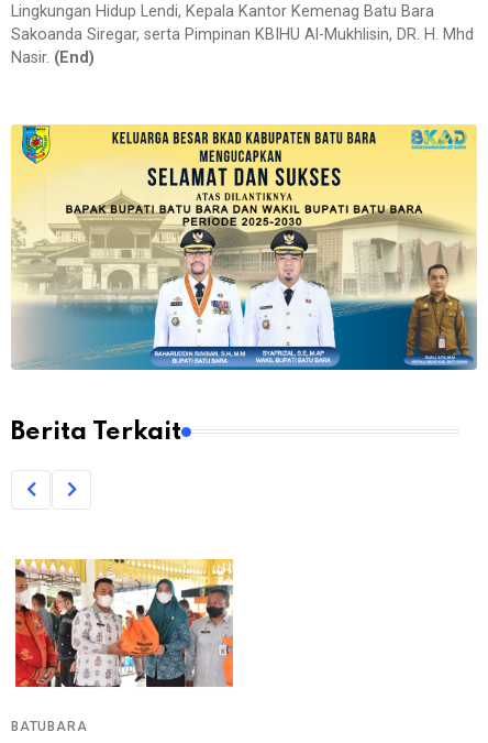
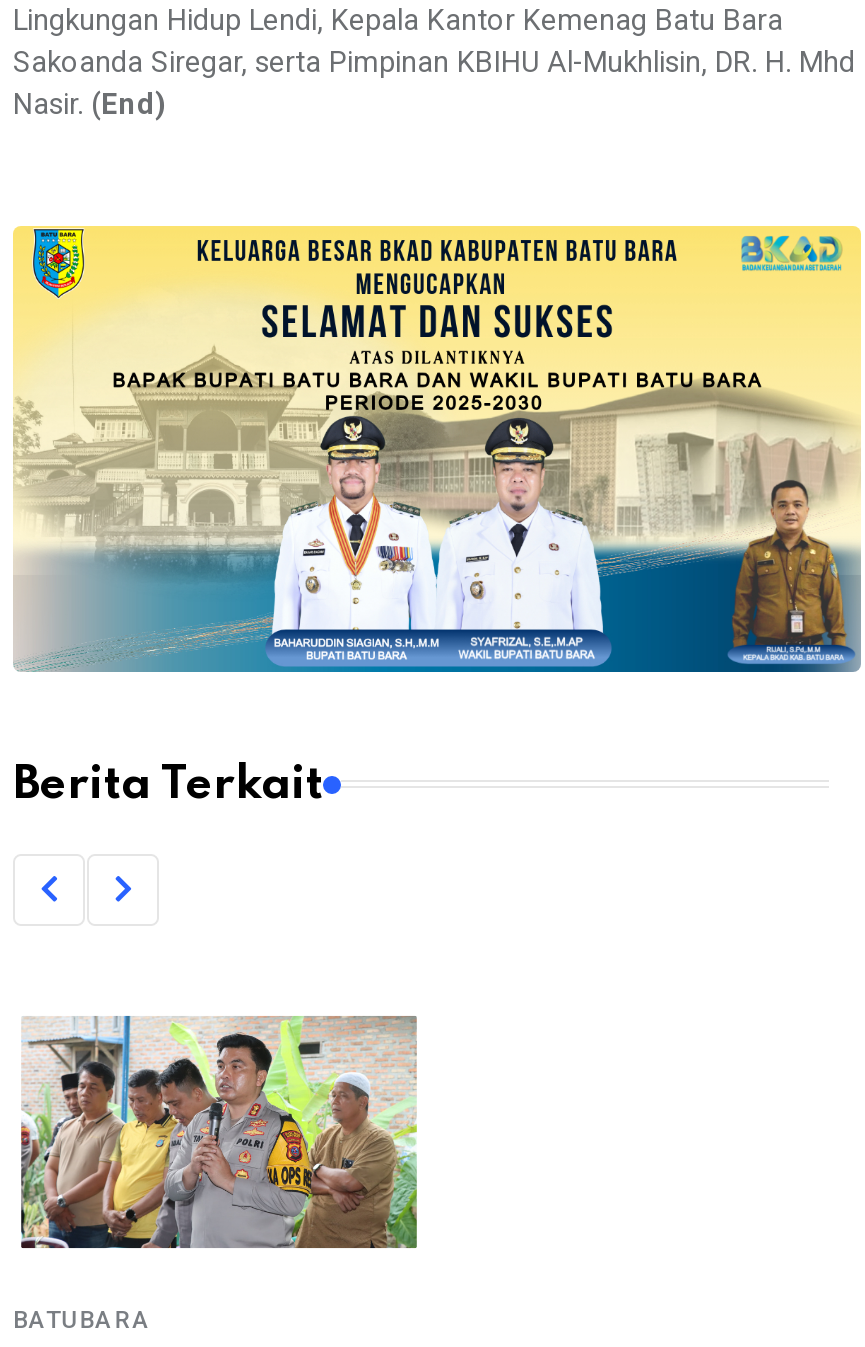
- [image]
+ [image]
